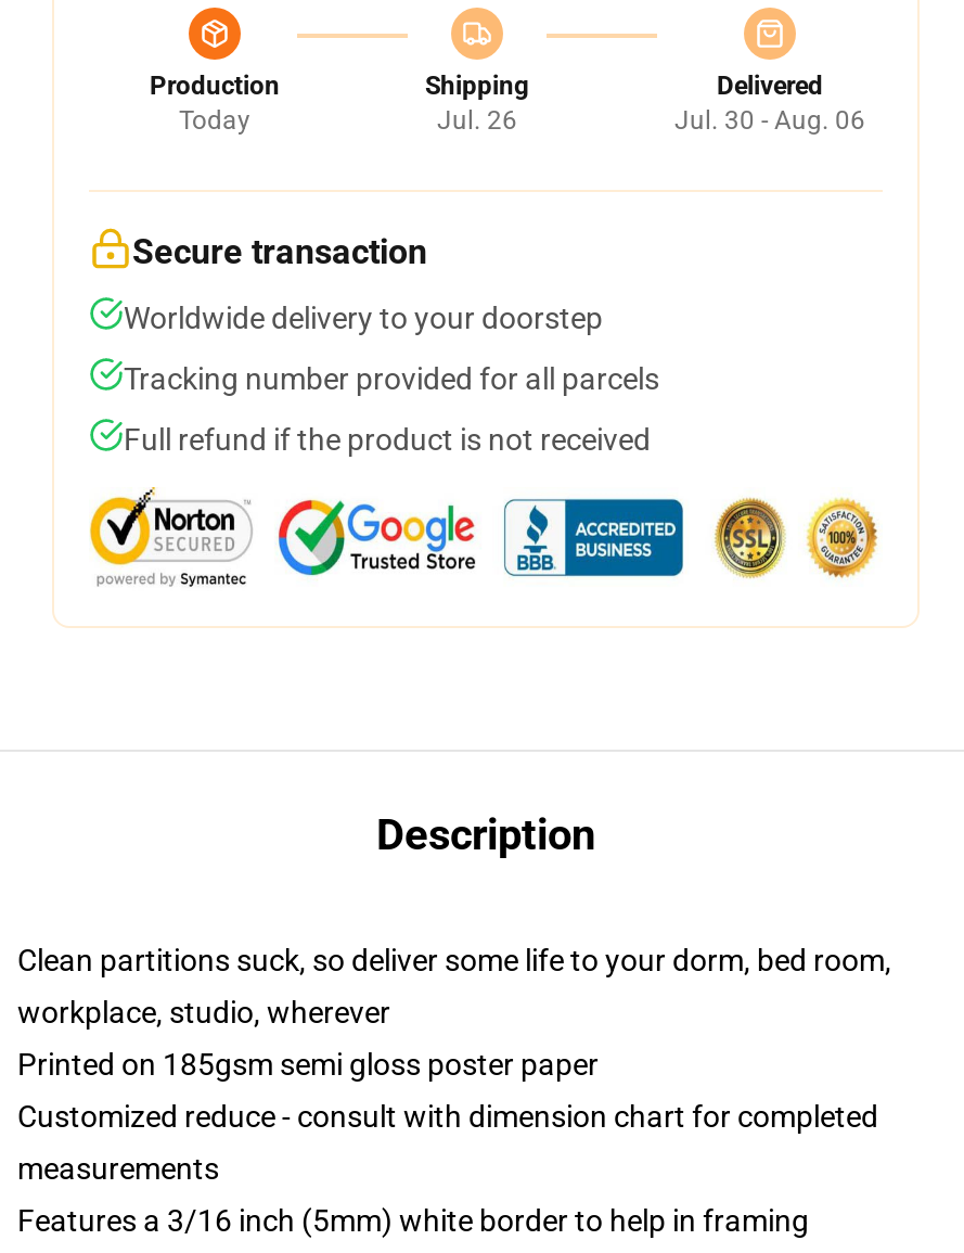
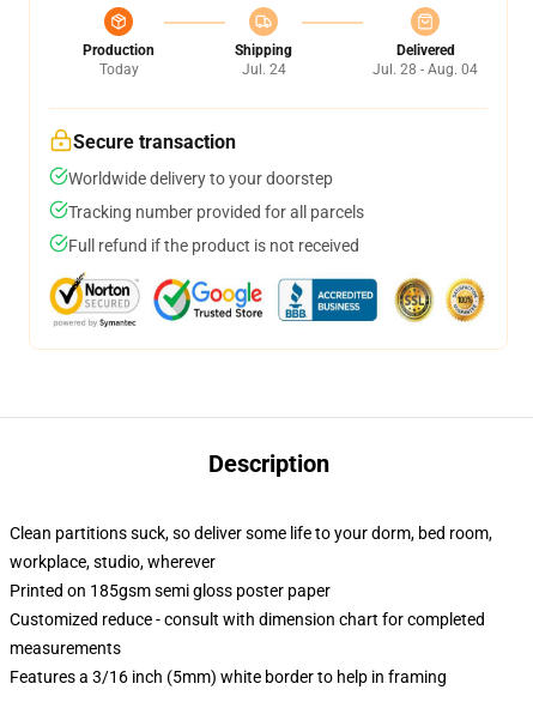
- Jul. 26
+ Jul. 24

- Jul. 30 - Aug. 06
+ Jul. 28 - Aug. 04
